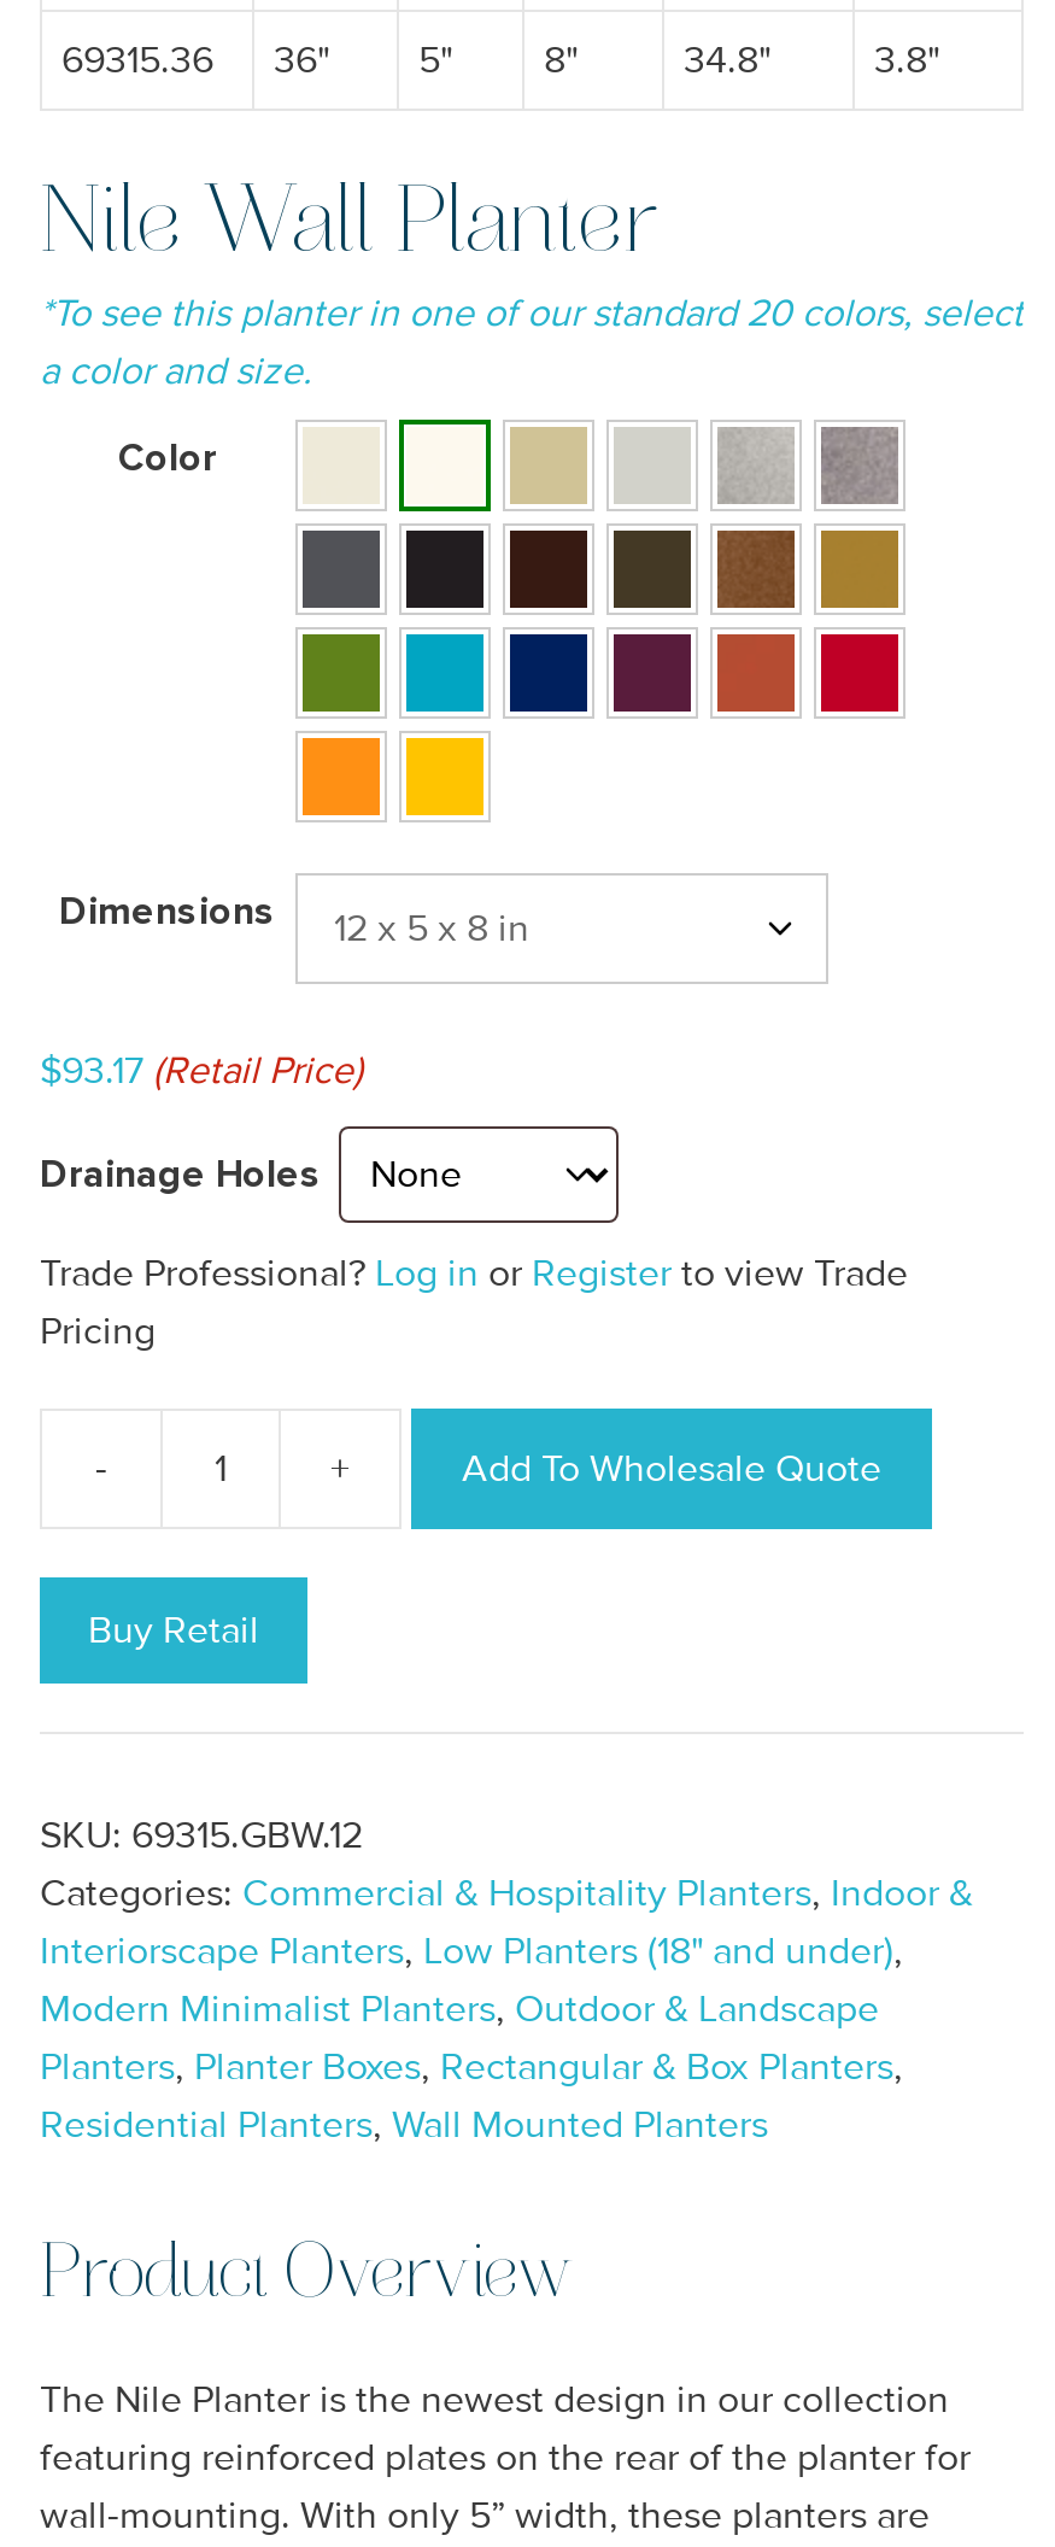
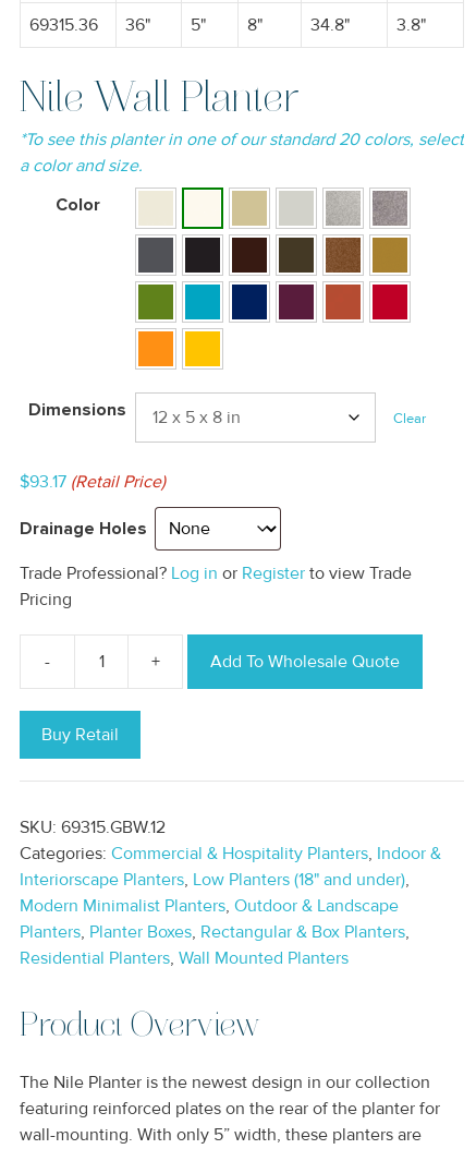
+ Clear
